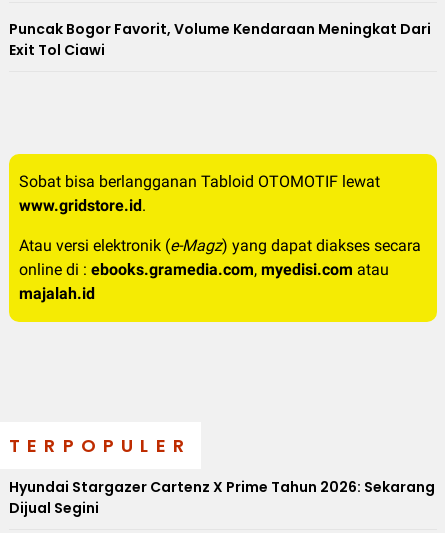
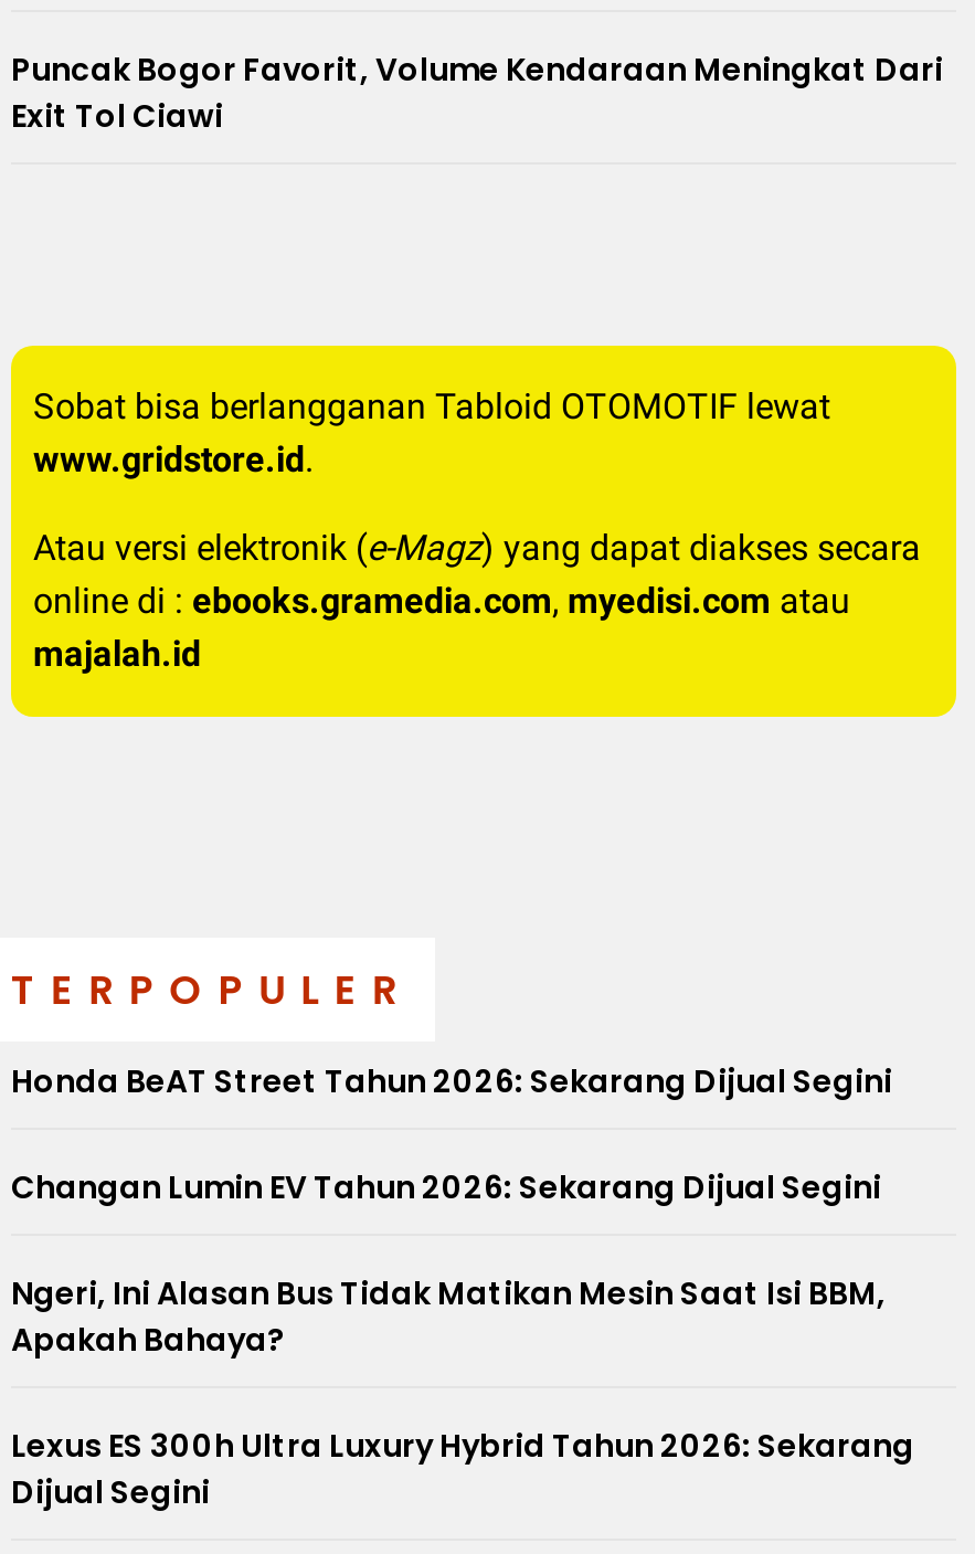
- Hyundai Stargazer Cartenz X Prime Tahun 2026: Sekarang
+ Honda BeAT Street Tahun 2026: Sekarang Dijual Segini
+ Changan Lumin EV Tahun 2026: Sekarang Dijual Segini
+ Ngeri, Ini Alasan Bus Tidak Matikan Mesin Saat Isi BBM,
+ Apakah Bahaya?
+ Lexus ES 300h Ultra Luxury Hybrid Tahun 2026: Sekarang
